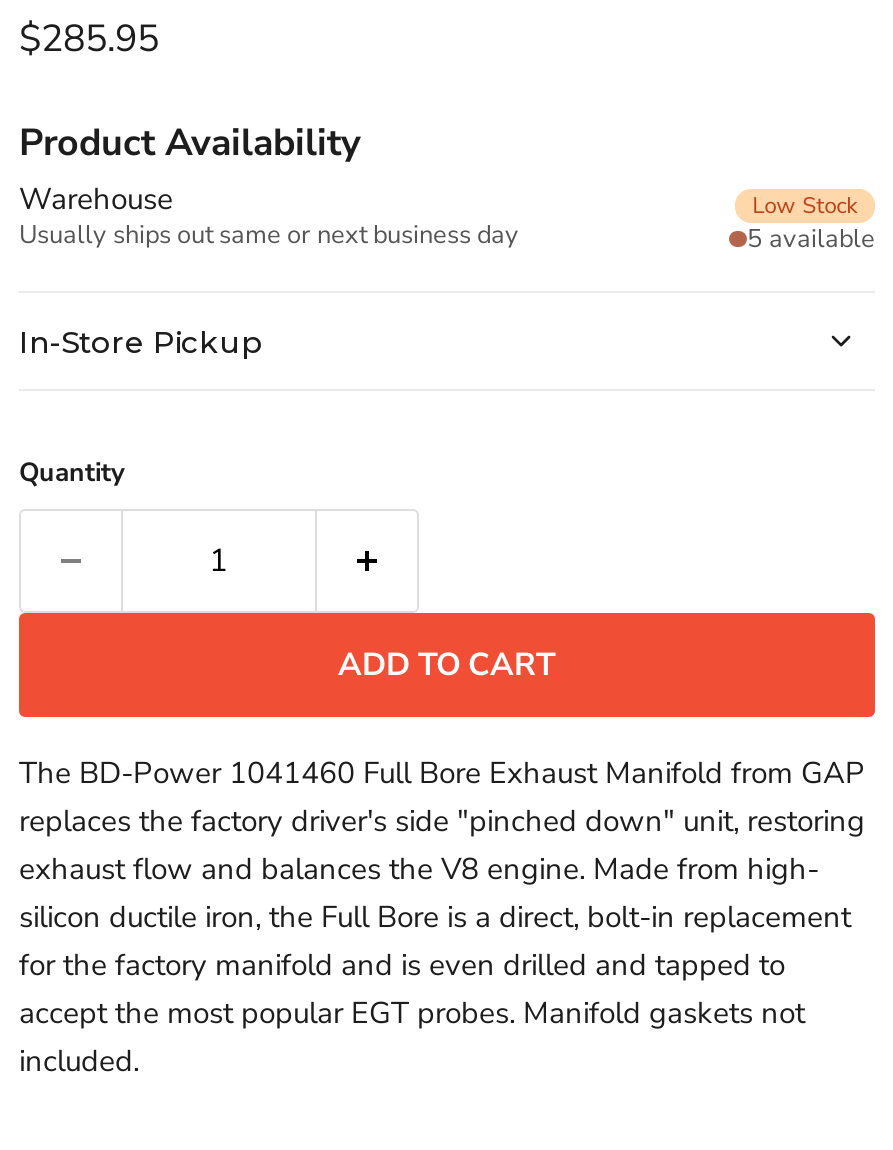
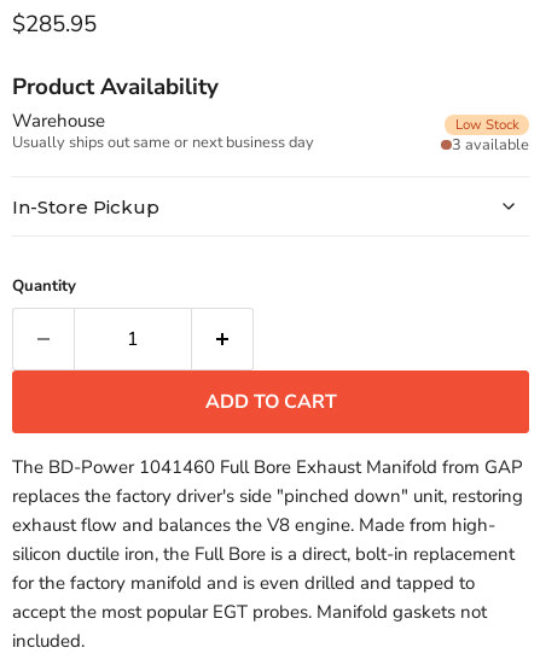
- 5 available
+ 3 available
